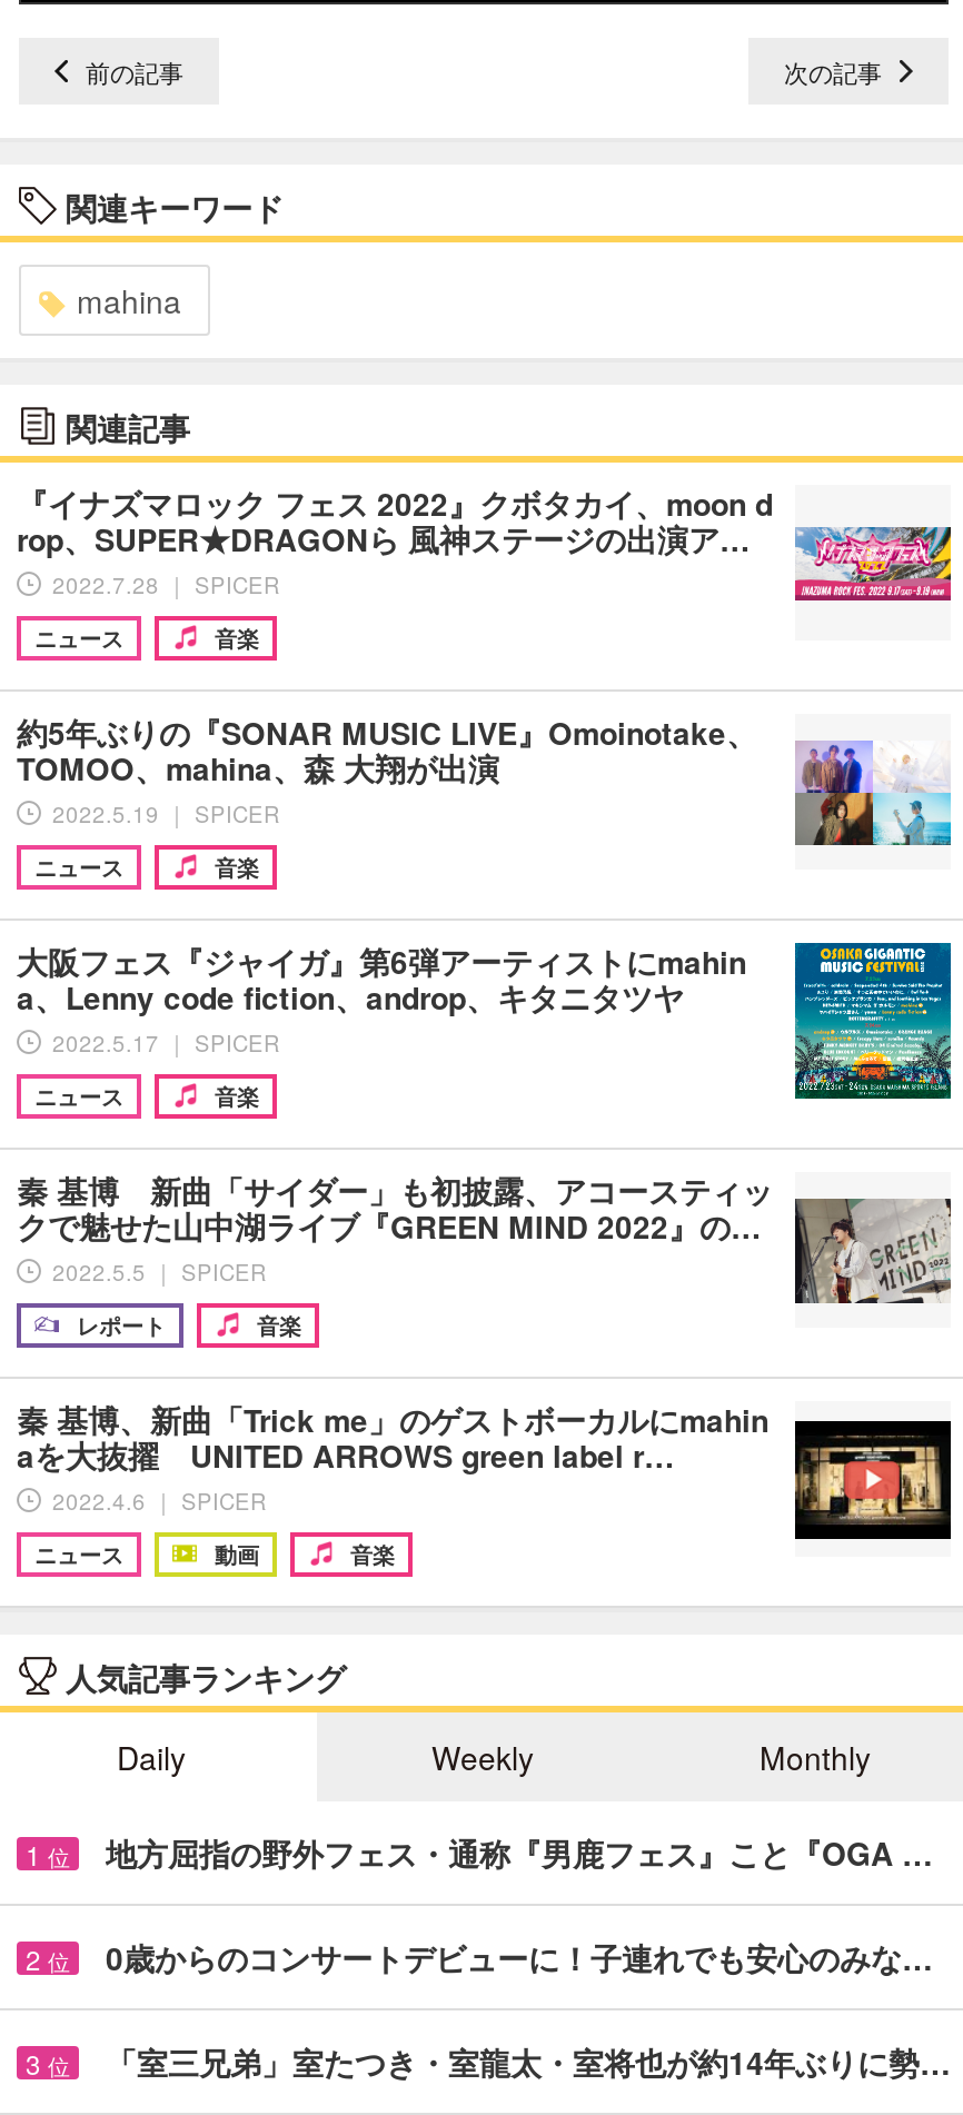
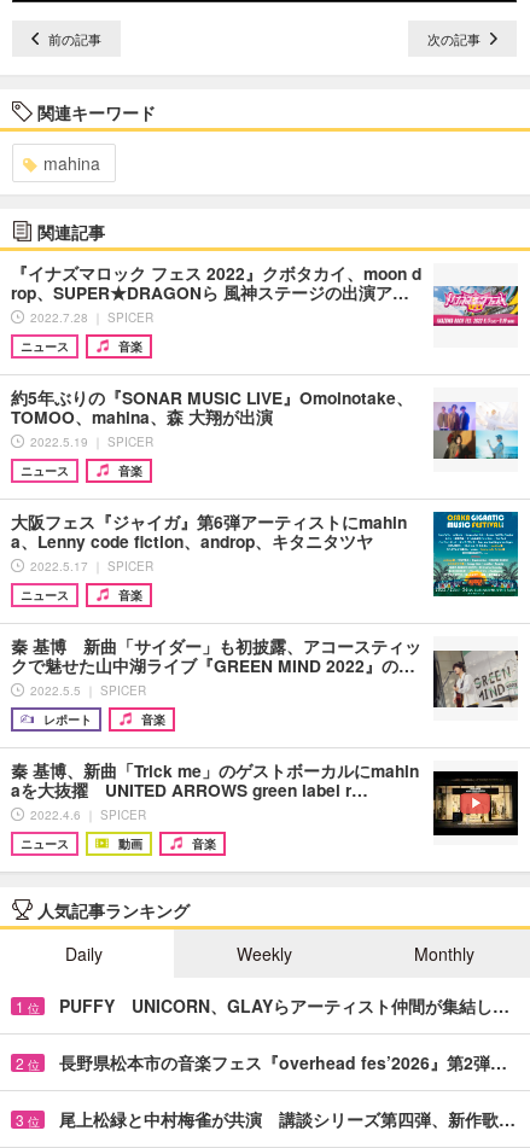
- 地方屈指の野外フェス・通称『男鹿フェス』こと『OGA …
+ PUFFY UNICORN、GLAYらアーティスト仲間が集結し…

- 0歳からのコンサートデビューに！子連れでも安心のみな…
+ 長野県松本市の音楽フェス『overhead fes’2026』第2弾…

- 「室三兄弟」室たつき・室龍太・室将也が約14年ぶりに勢…
+ 尾上松緑と中村梅雀が共演 講談シリーズ第四弾、新作歌…
